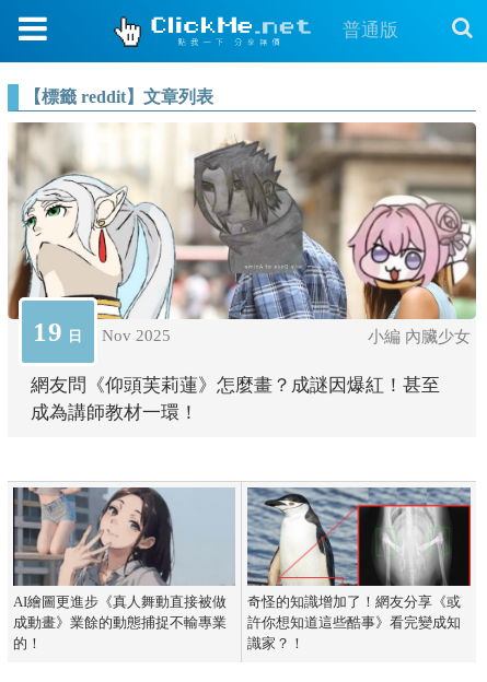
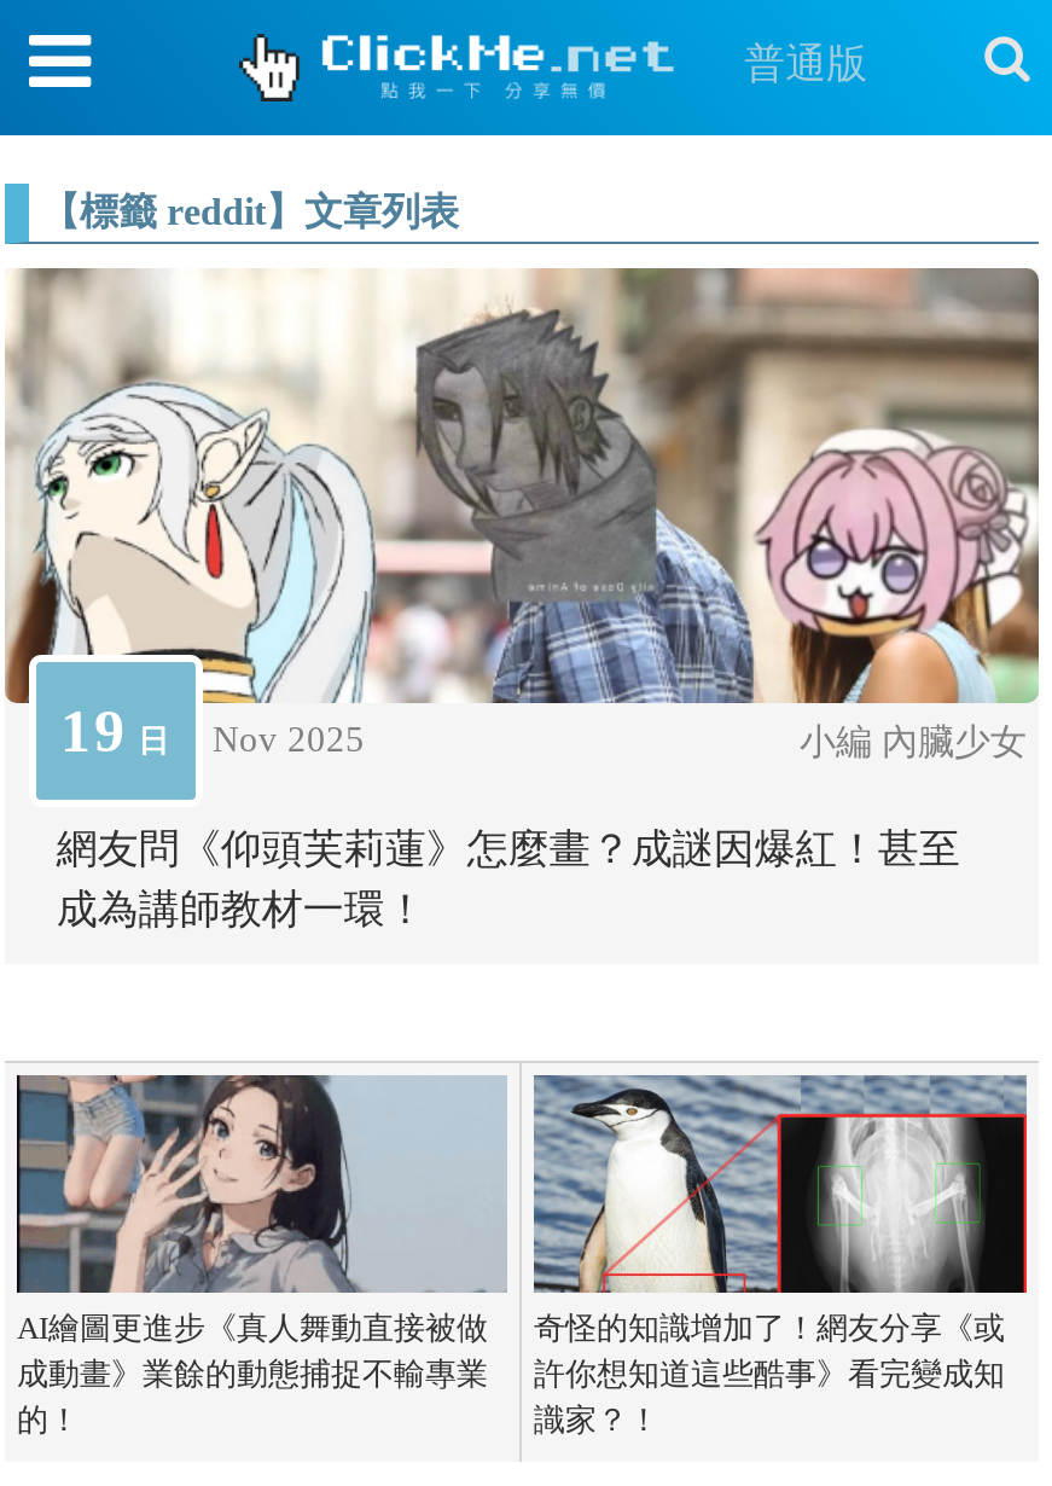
- [image]
+ [image]
